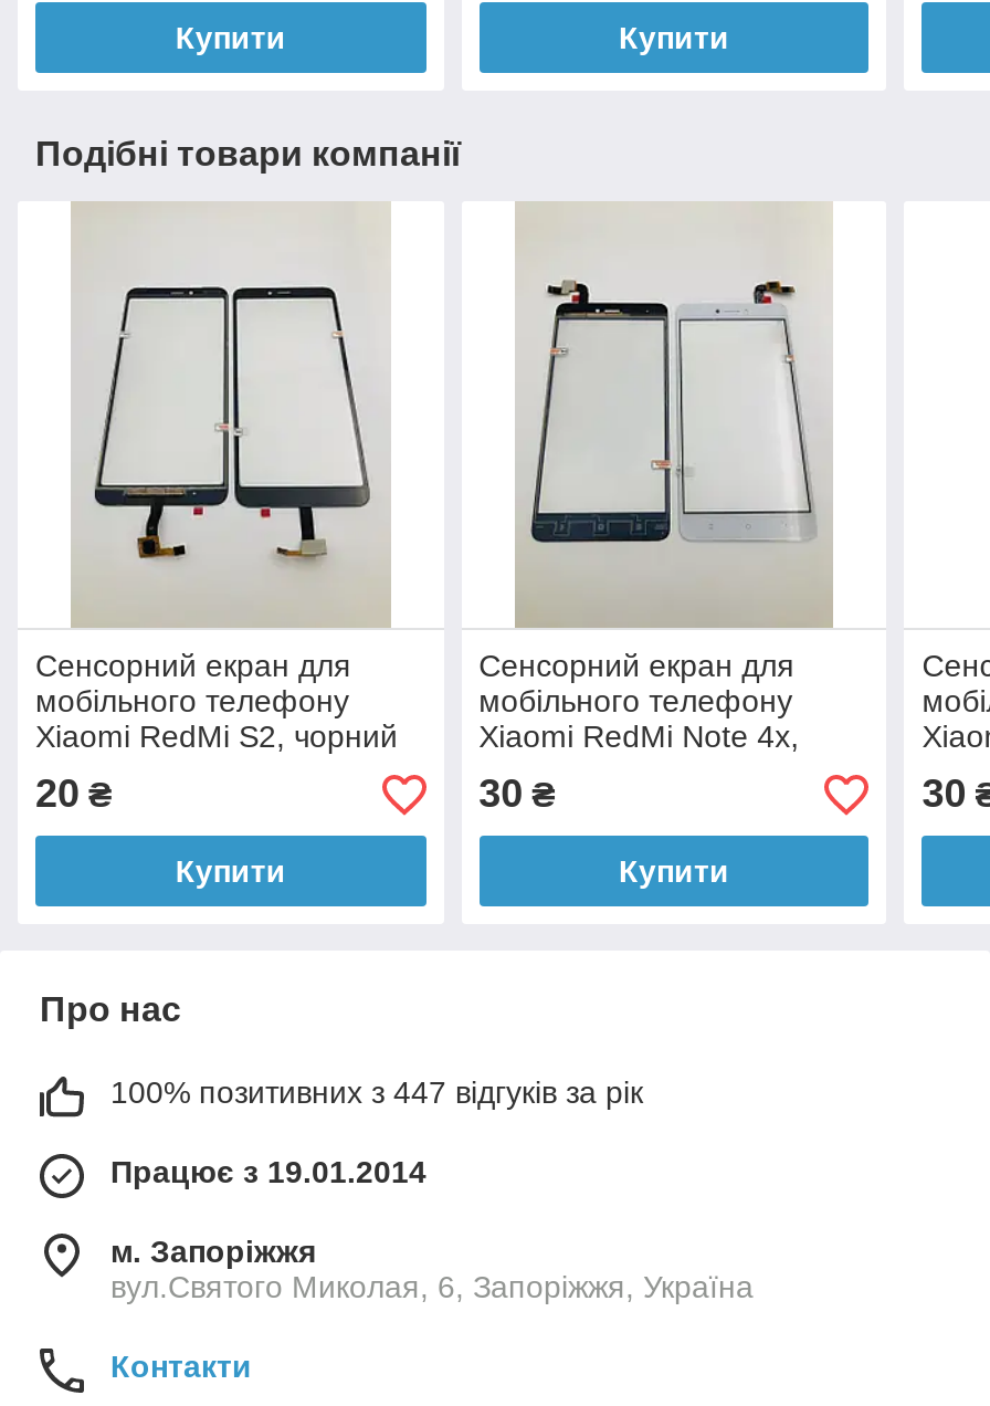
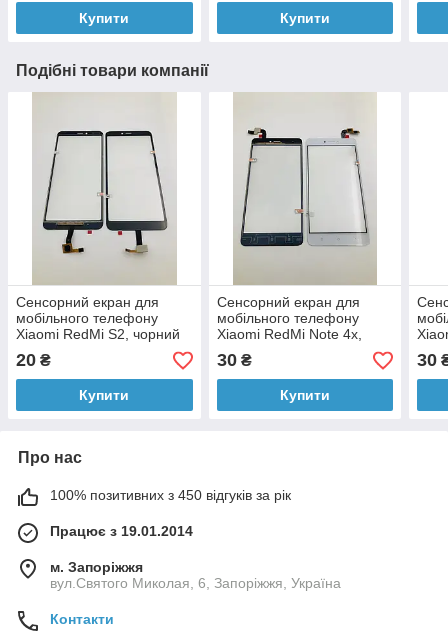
- 100% позитивних з 447 відгуків за рік
+ 100% позитивних з 450 відгуків за рік
